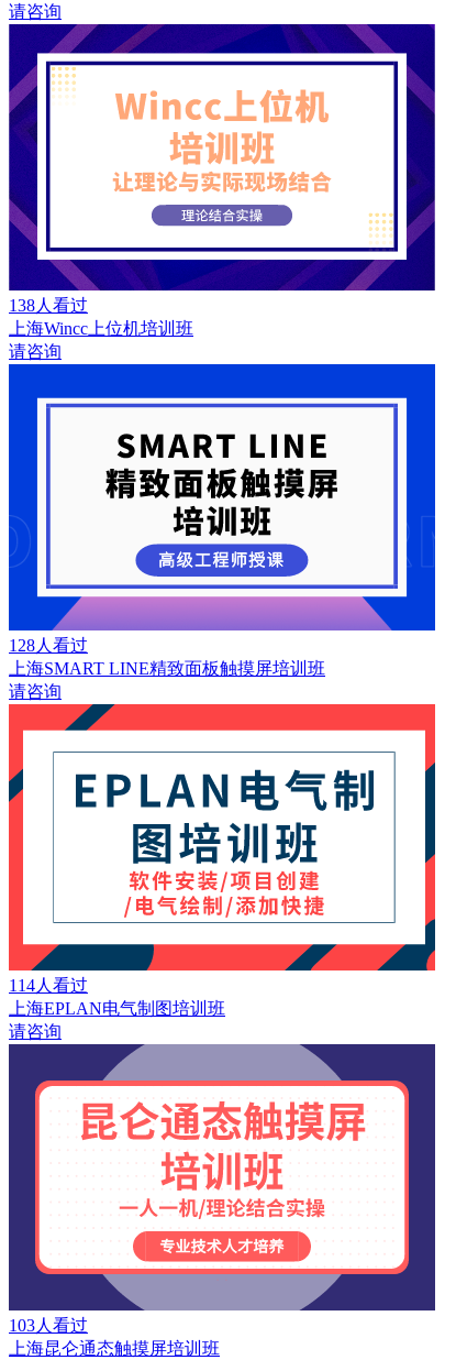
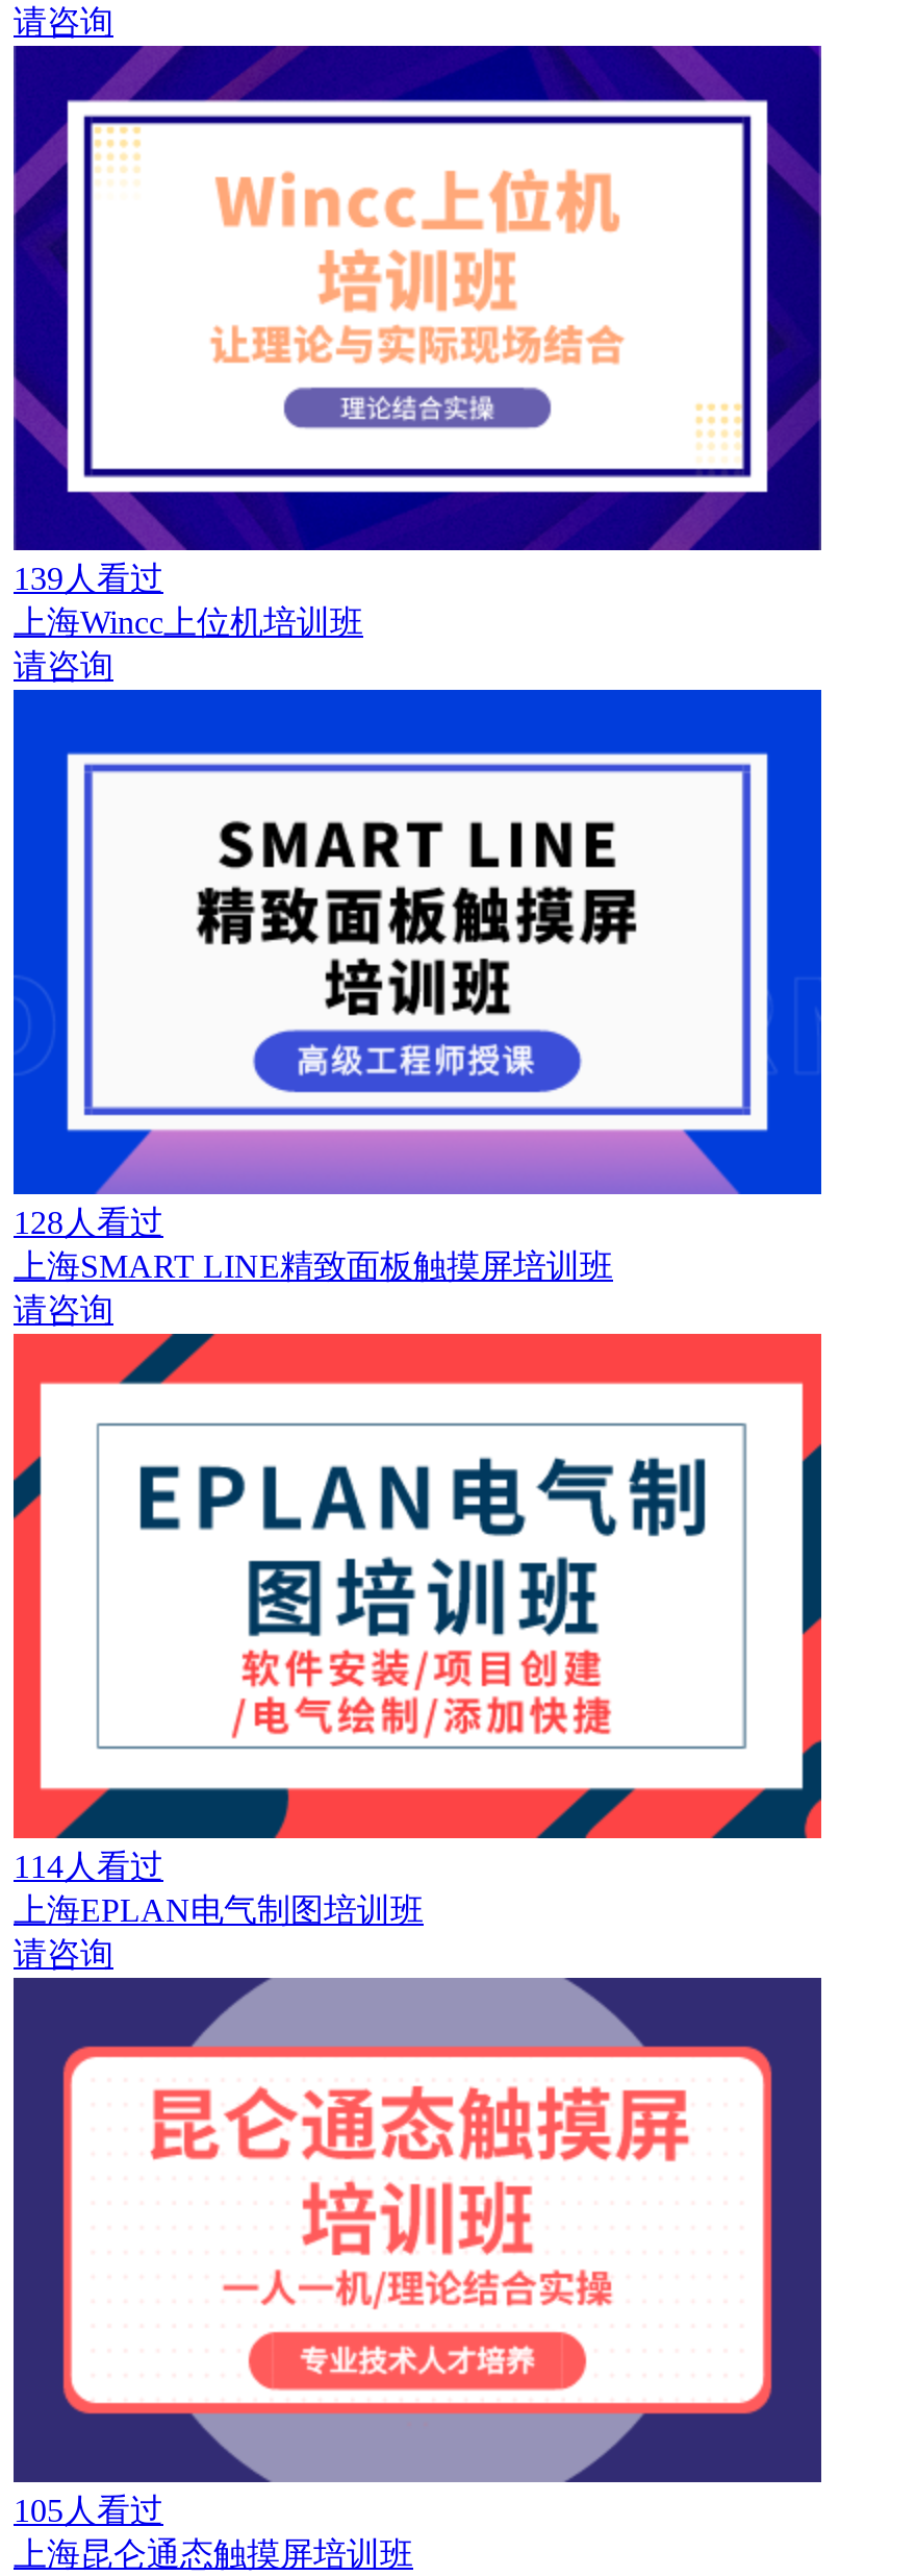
- 138人看过
+ 139人看过

- 103人看过
+ 105人看过
